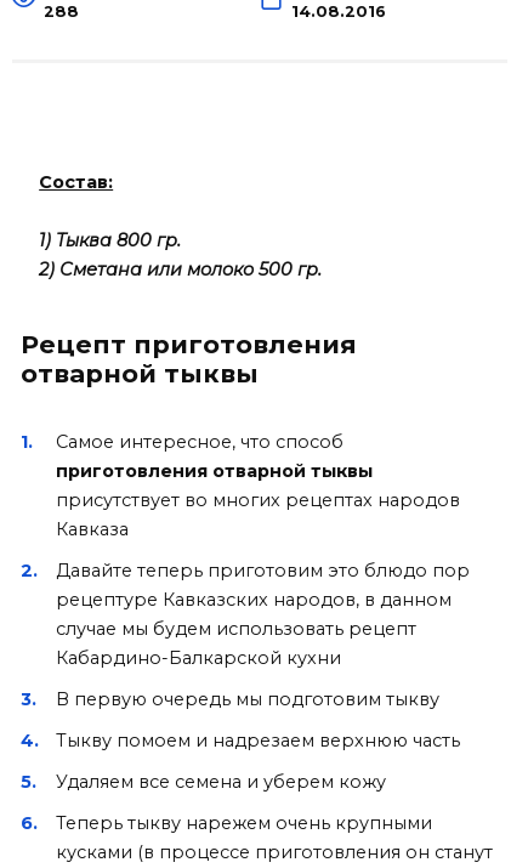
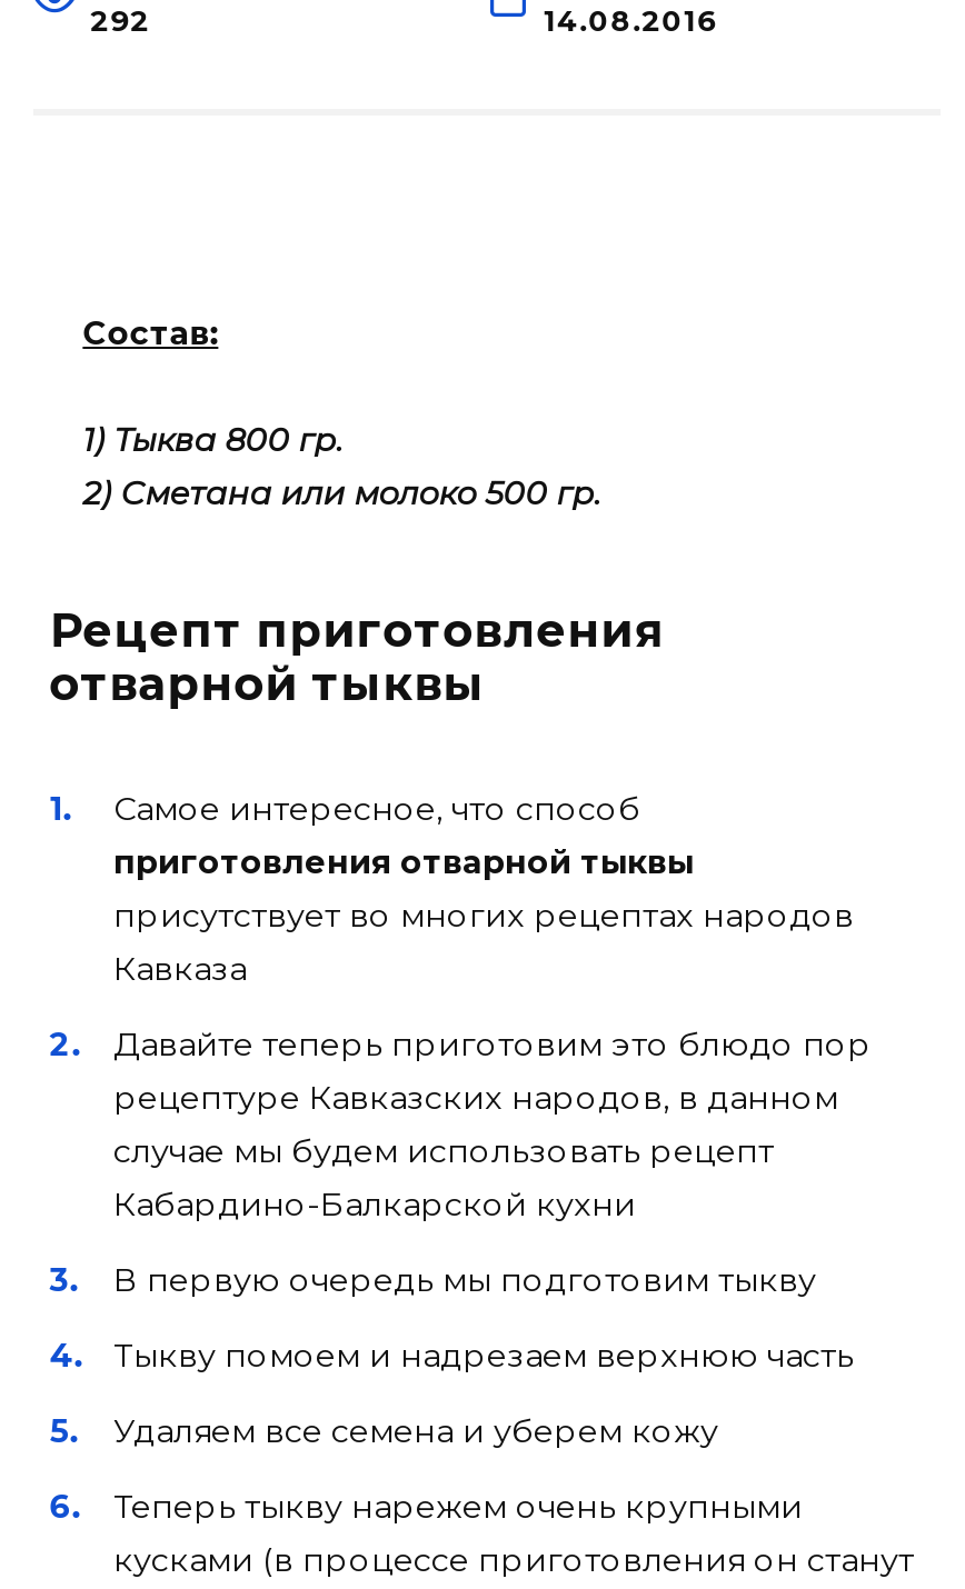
- 288
+ 292
